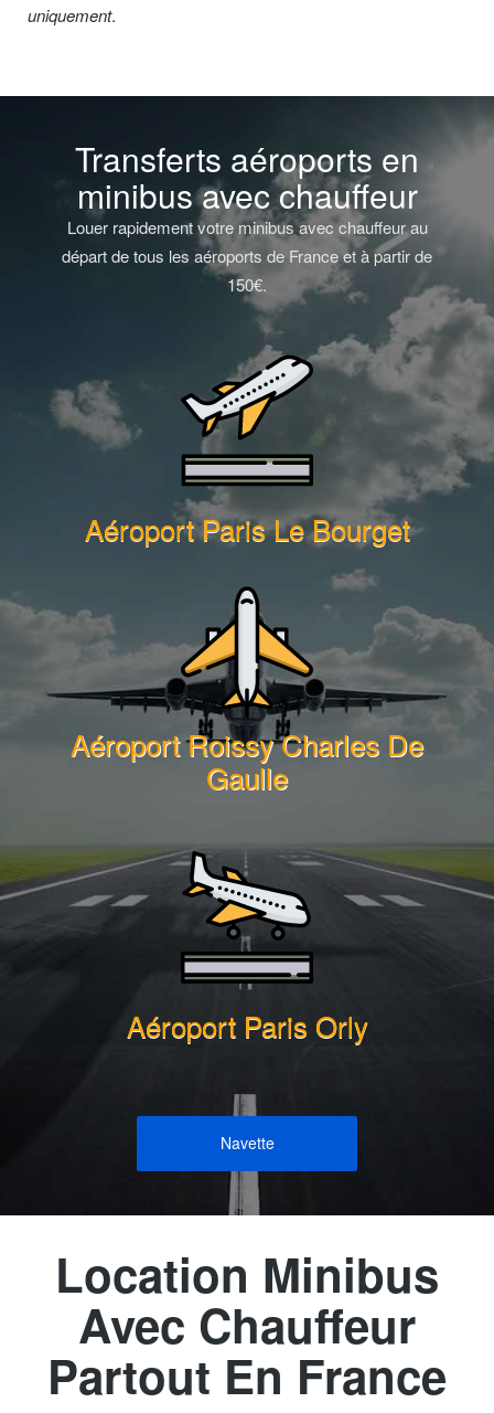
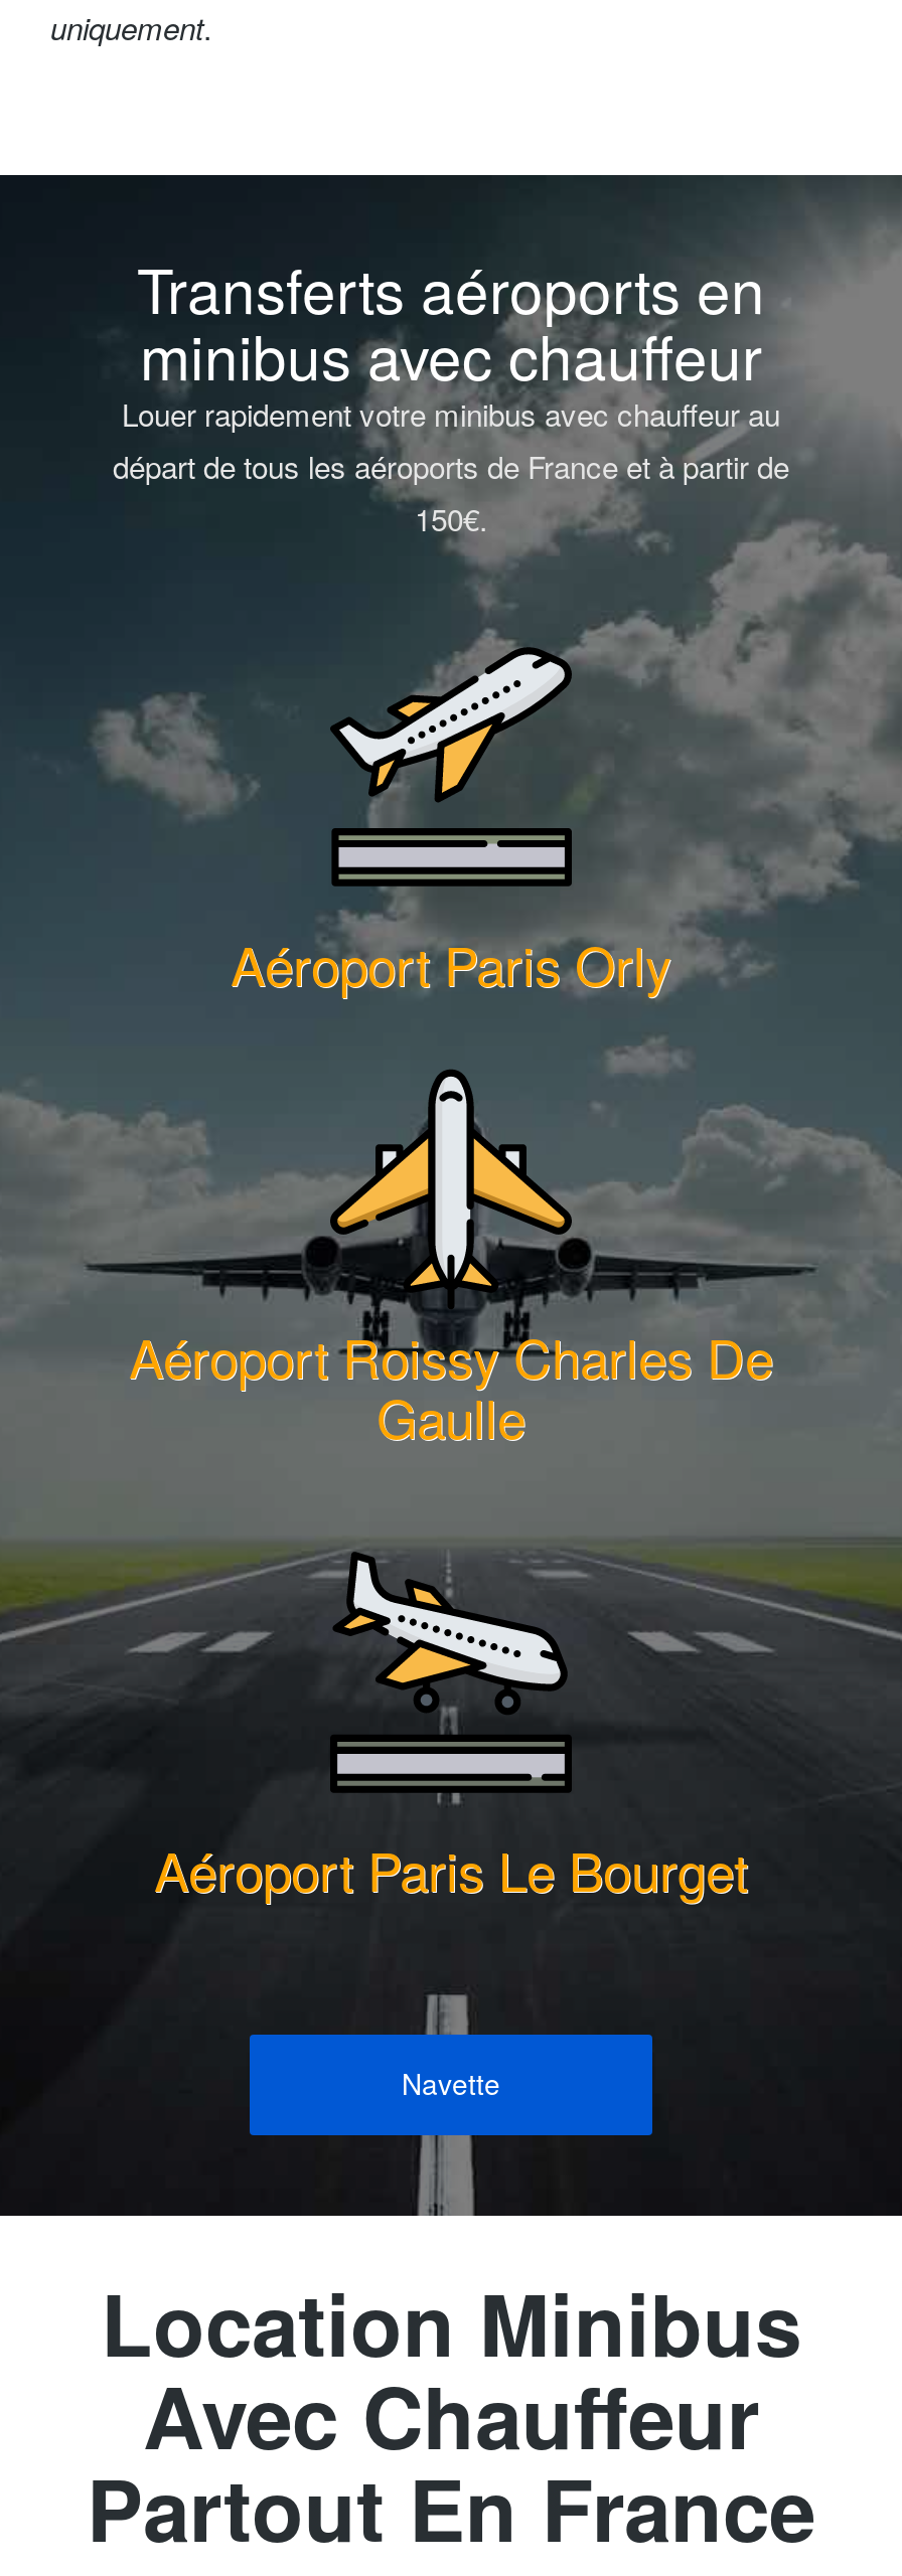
moved down: Aéroport Paris Le Bourget

moved up: Aéroport Paris Orly
